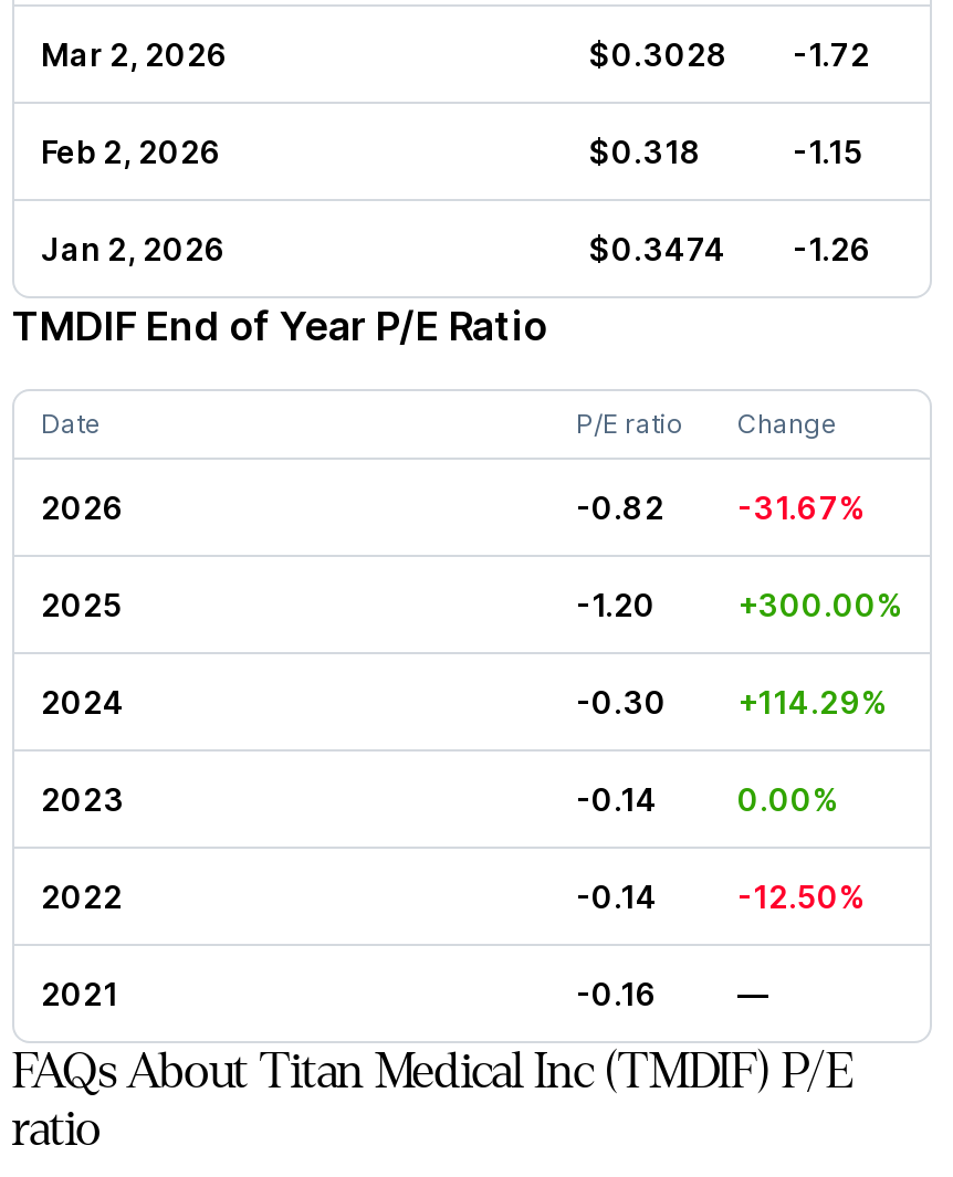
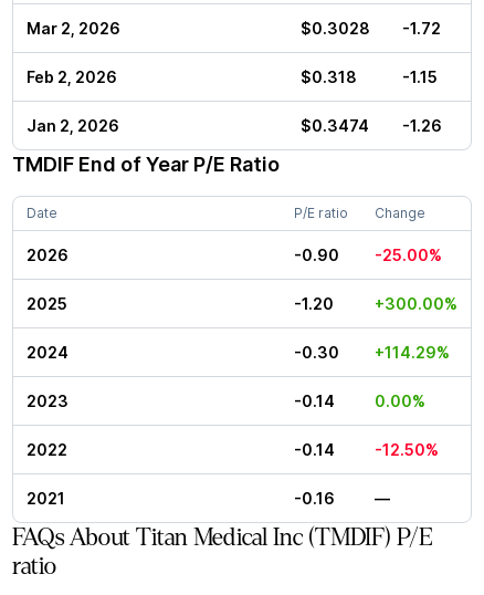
- -0.82
+ -0.90

- -31.67%
+ -25.00%
